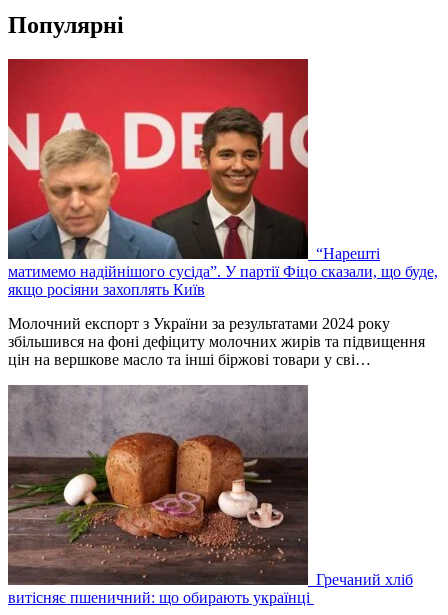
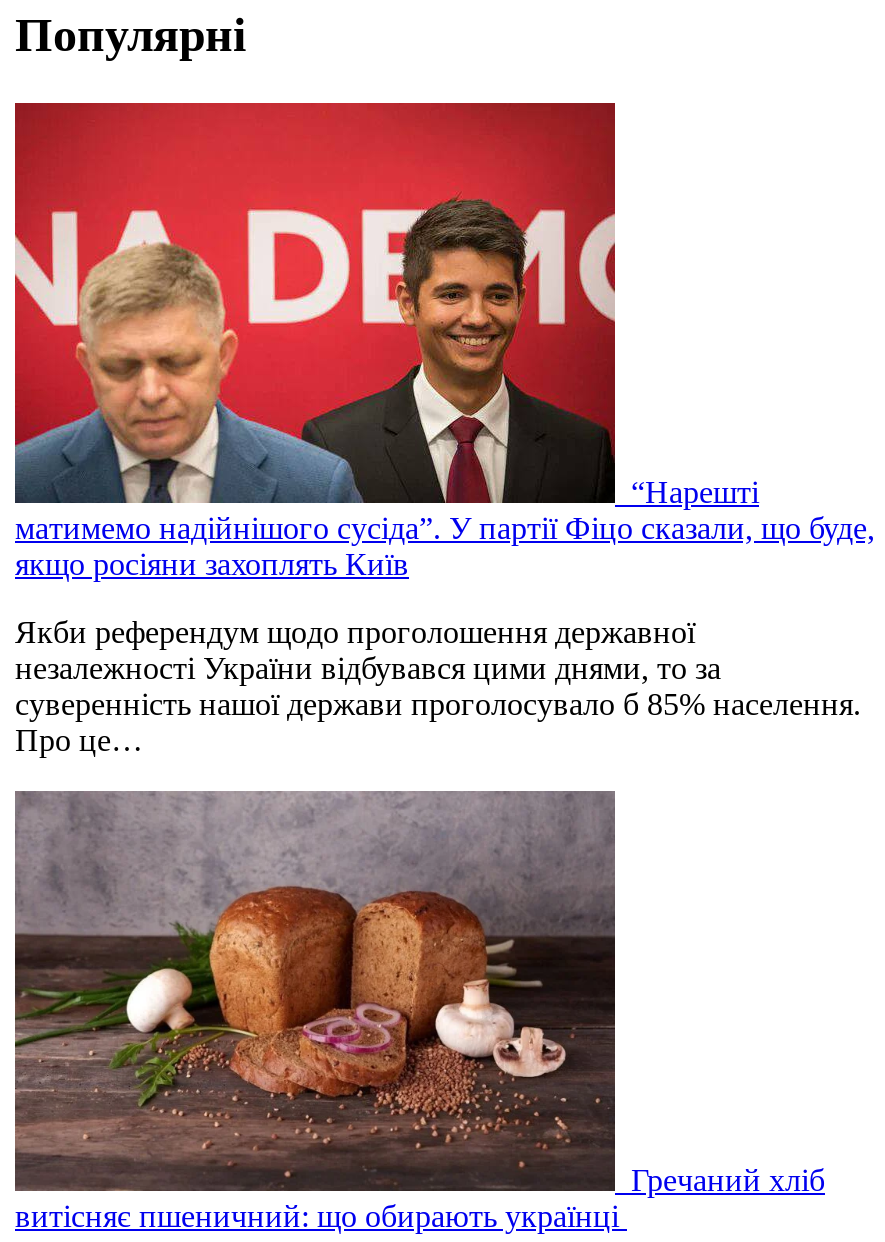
- Молочний експорт з України за результатами 2024 року
- збільшився на фоні дефіциту молочних жирів та підвищення
- цін на вершкове масло та інші біржові товари у сві…
+ Якби референдум щодо проголошення державної
+ незалежності України відбувався цими днями, то за
+ суверенність нашої держави проголосувало б 85% населення.
+ Про це…
